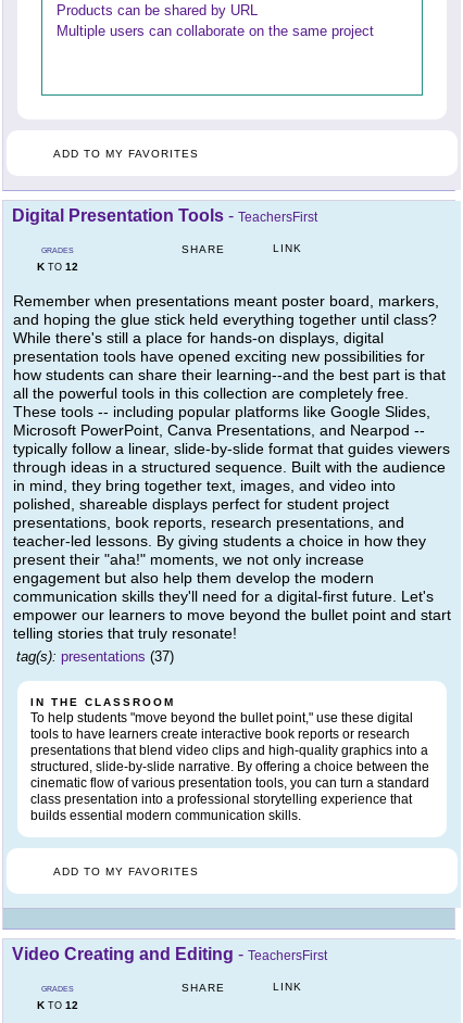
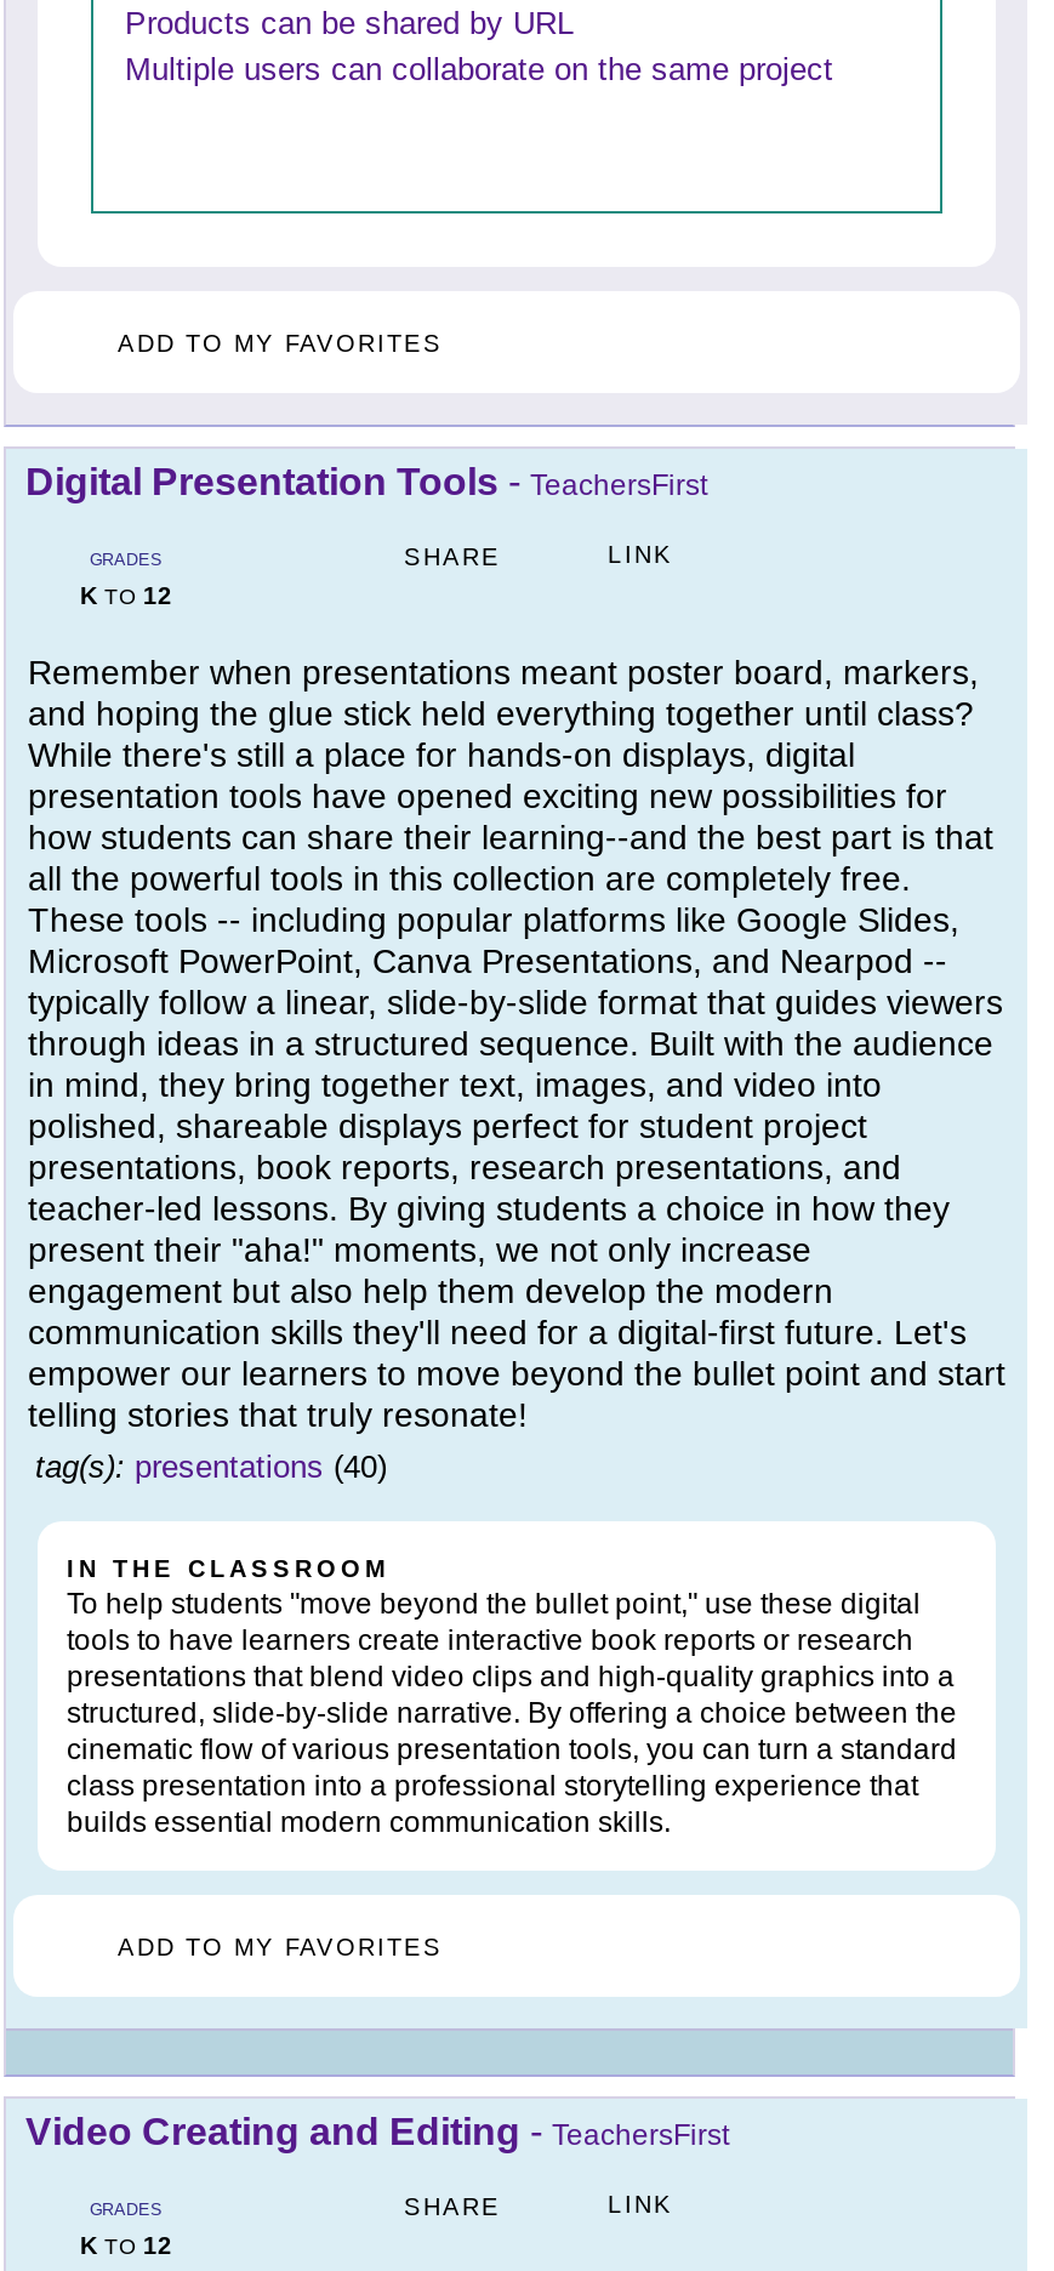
- tag(s): presentations (37)
+ tag(s): presentations (40)
